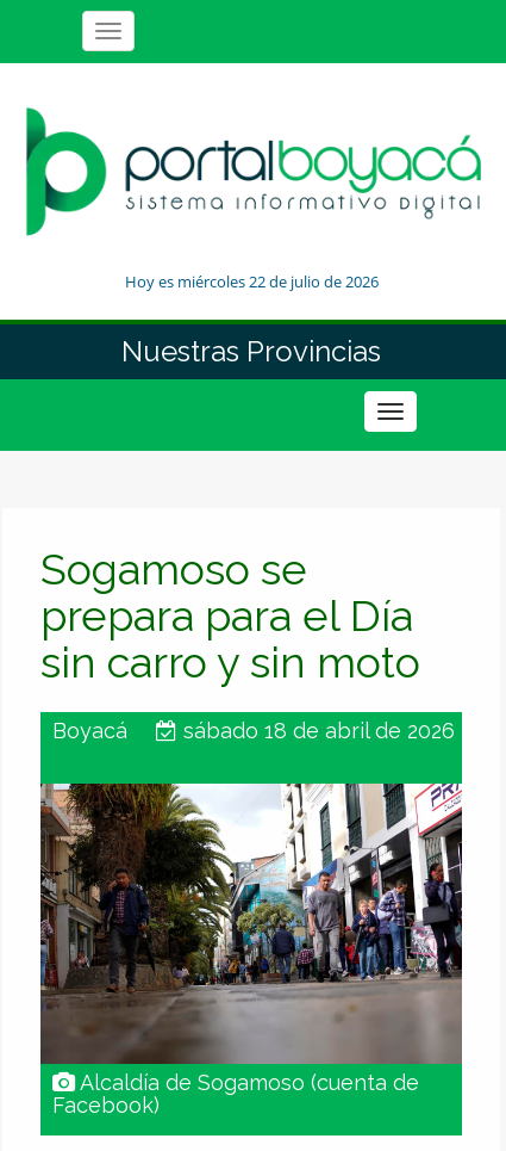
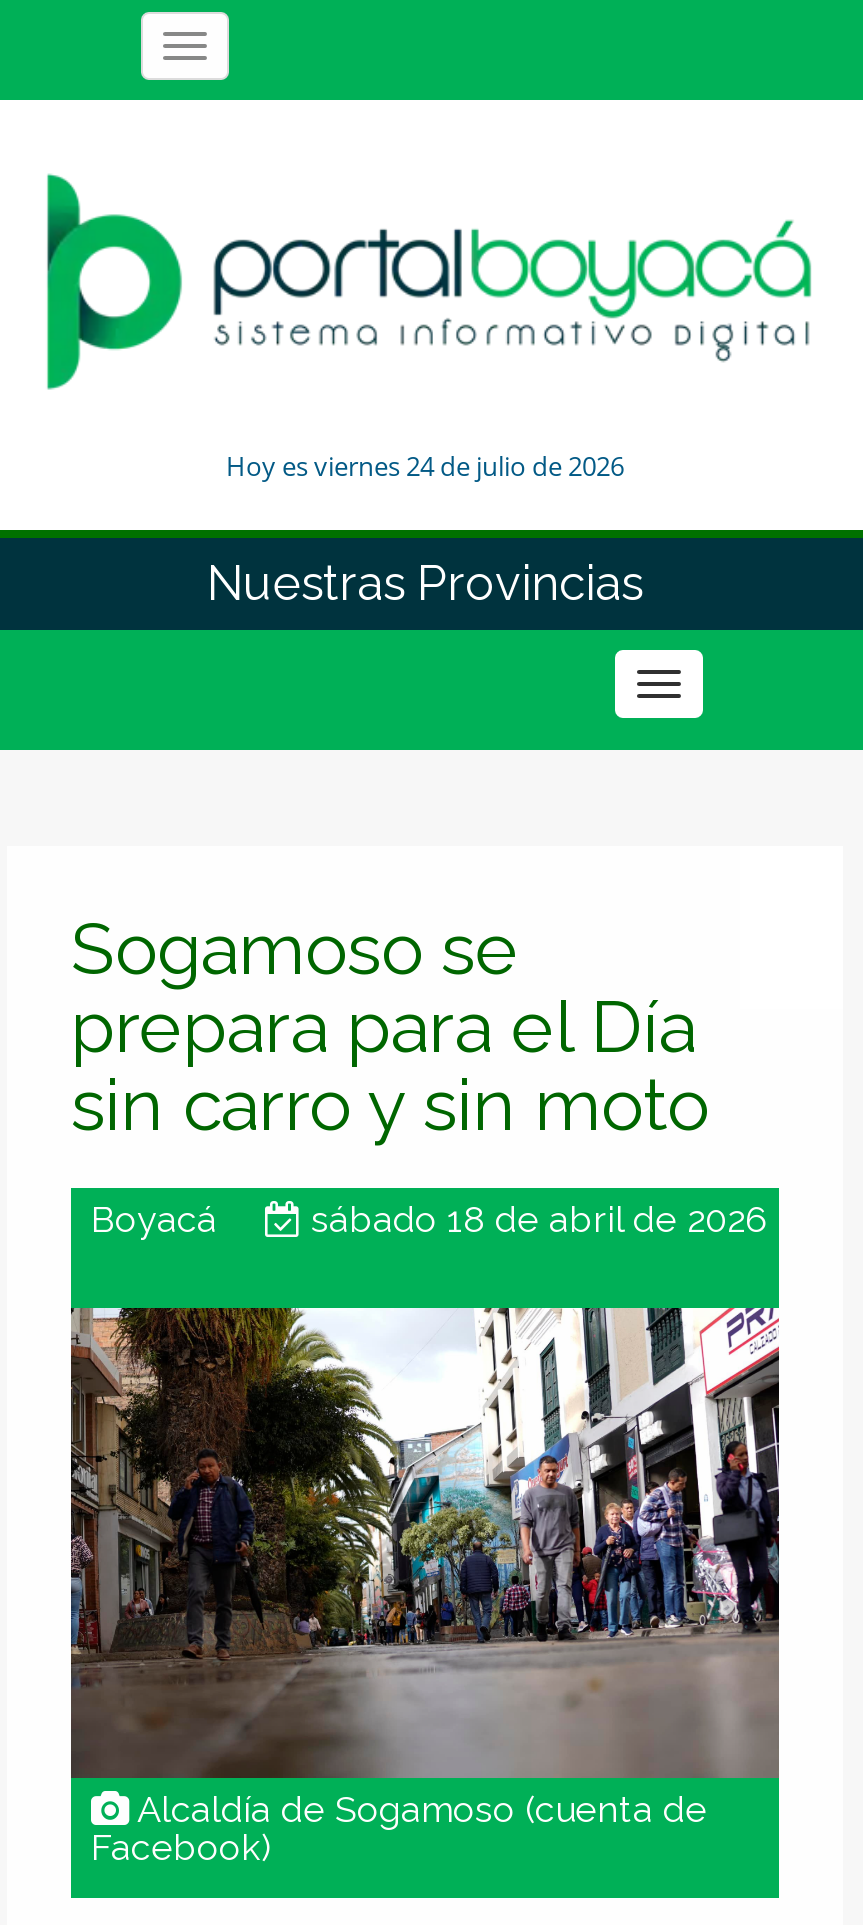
- Hoy es miércoles 22 de julio de 2026
+ Hoy es viernes 24 de julio de 2026
